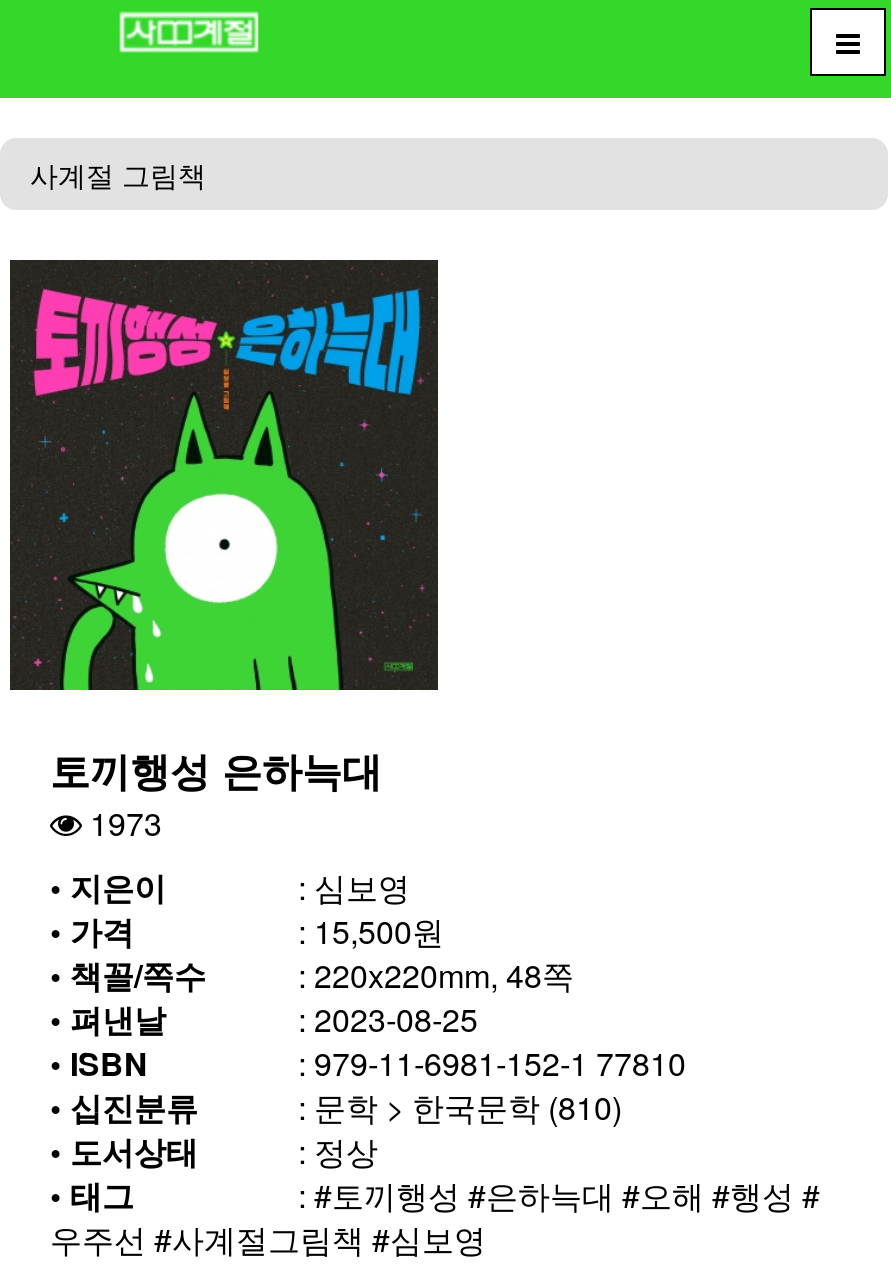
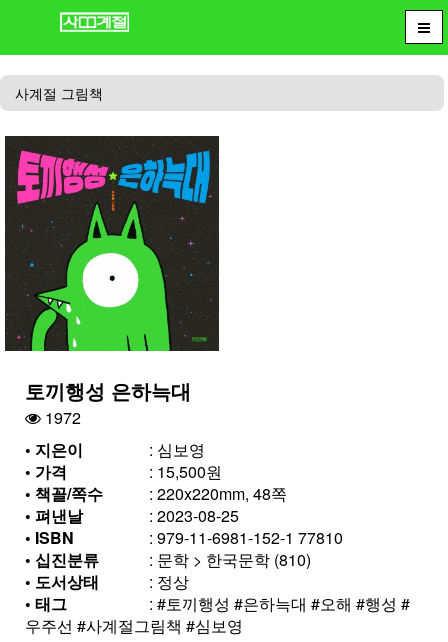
- 1973
+ 1972
